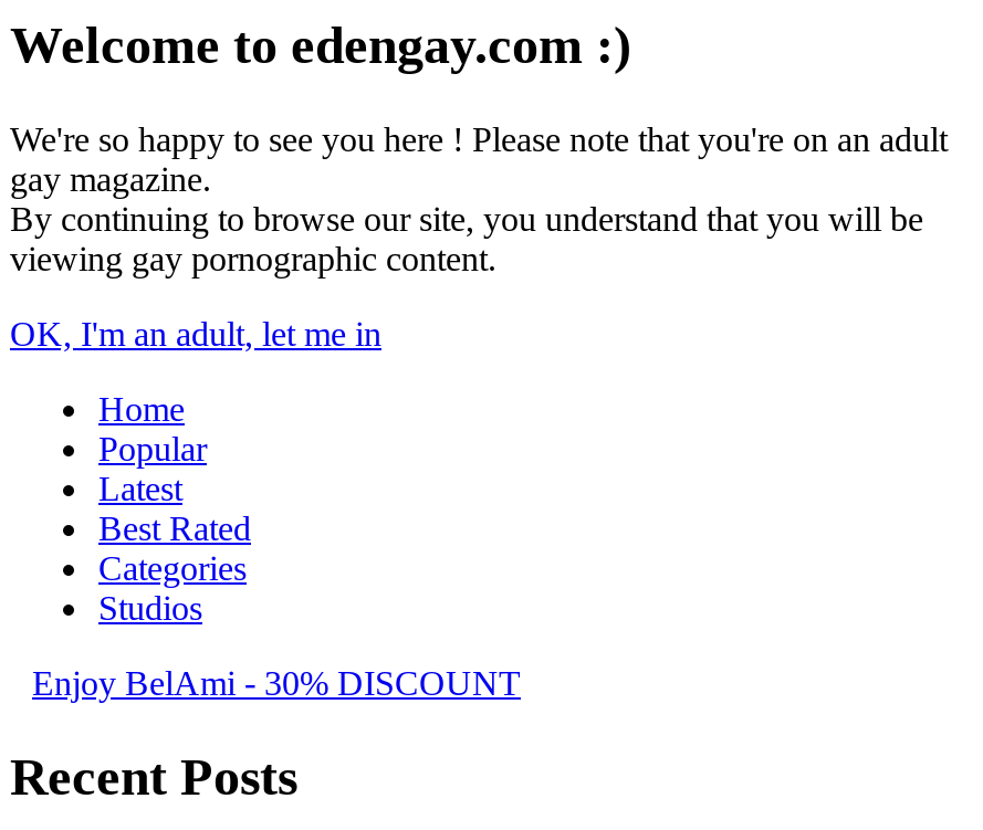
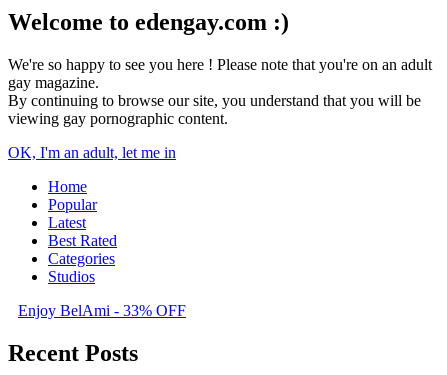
- Enjoy BelAmi - 30% DISCOUNT
+ Enjoy BelAmi - 33% OFF
